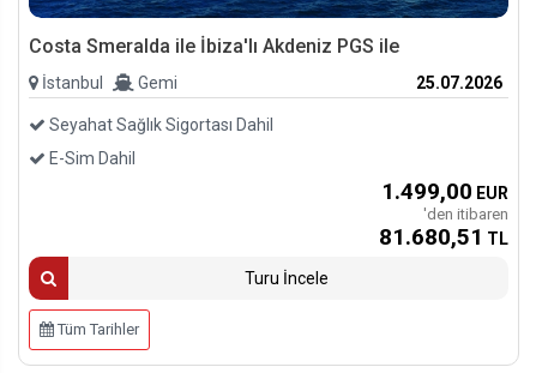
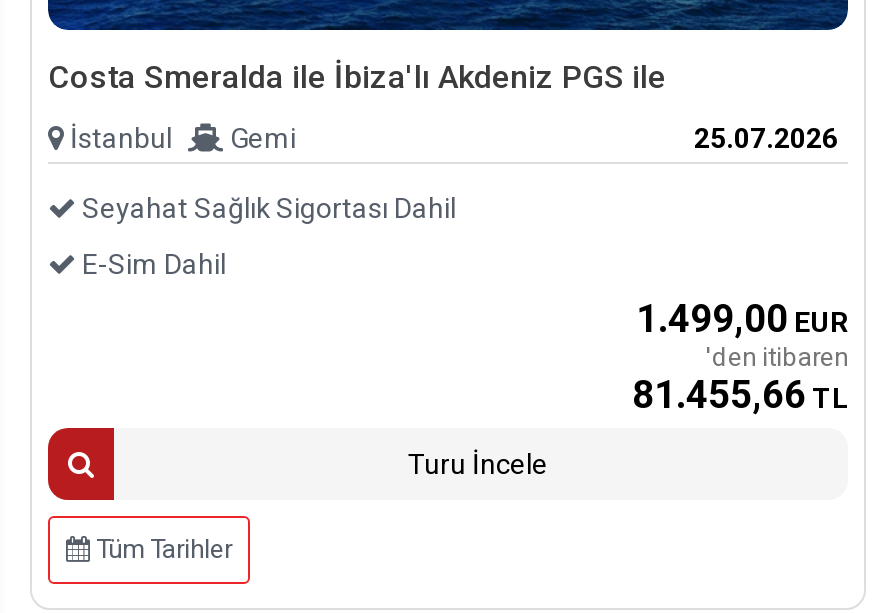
- 81.680,51 TL
+ 81.455,66 TL
